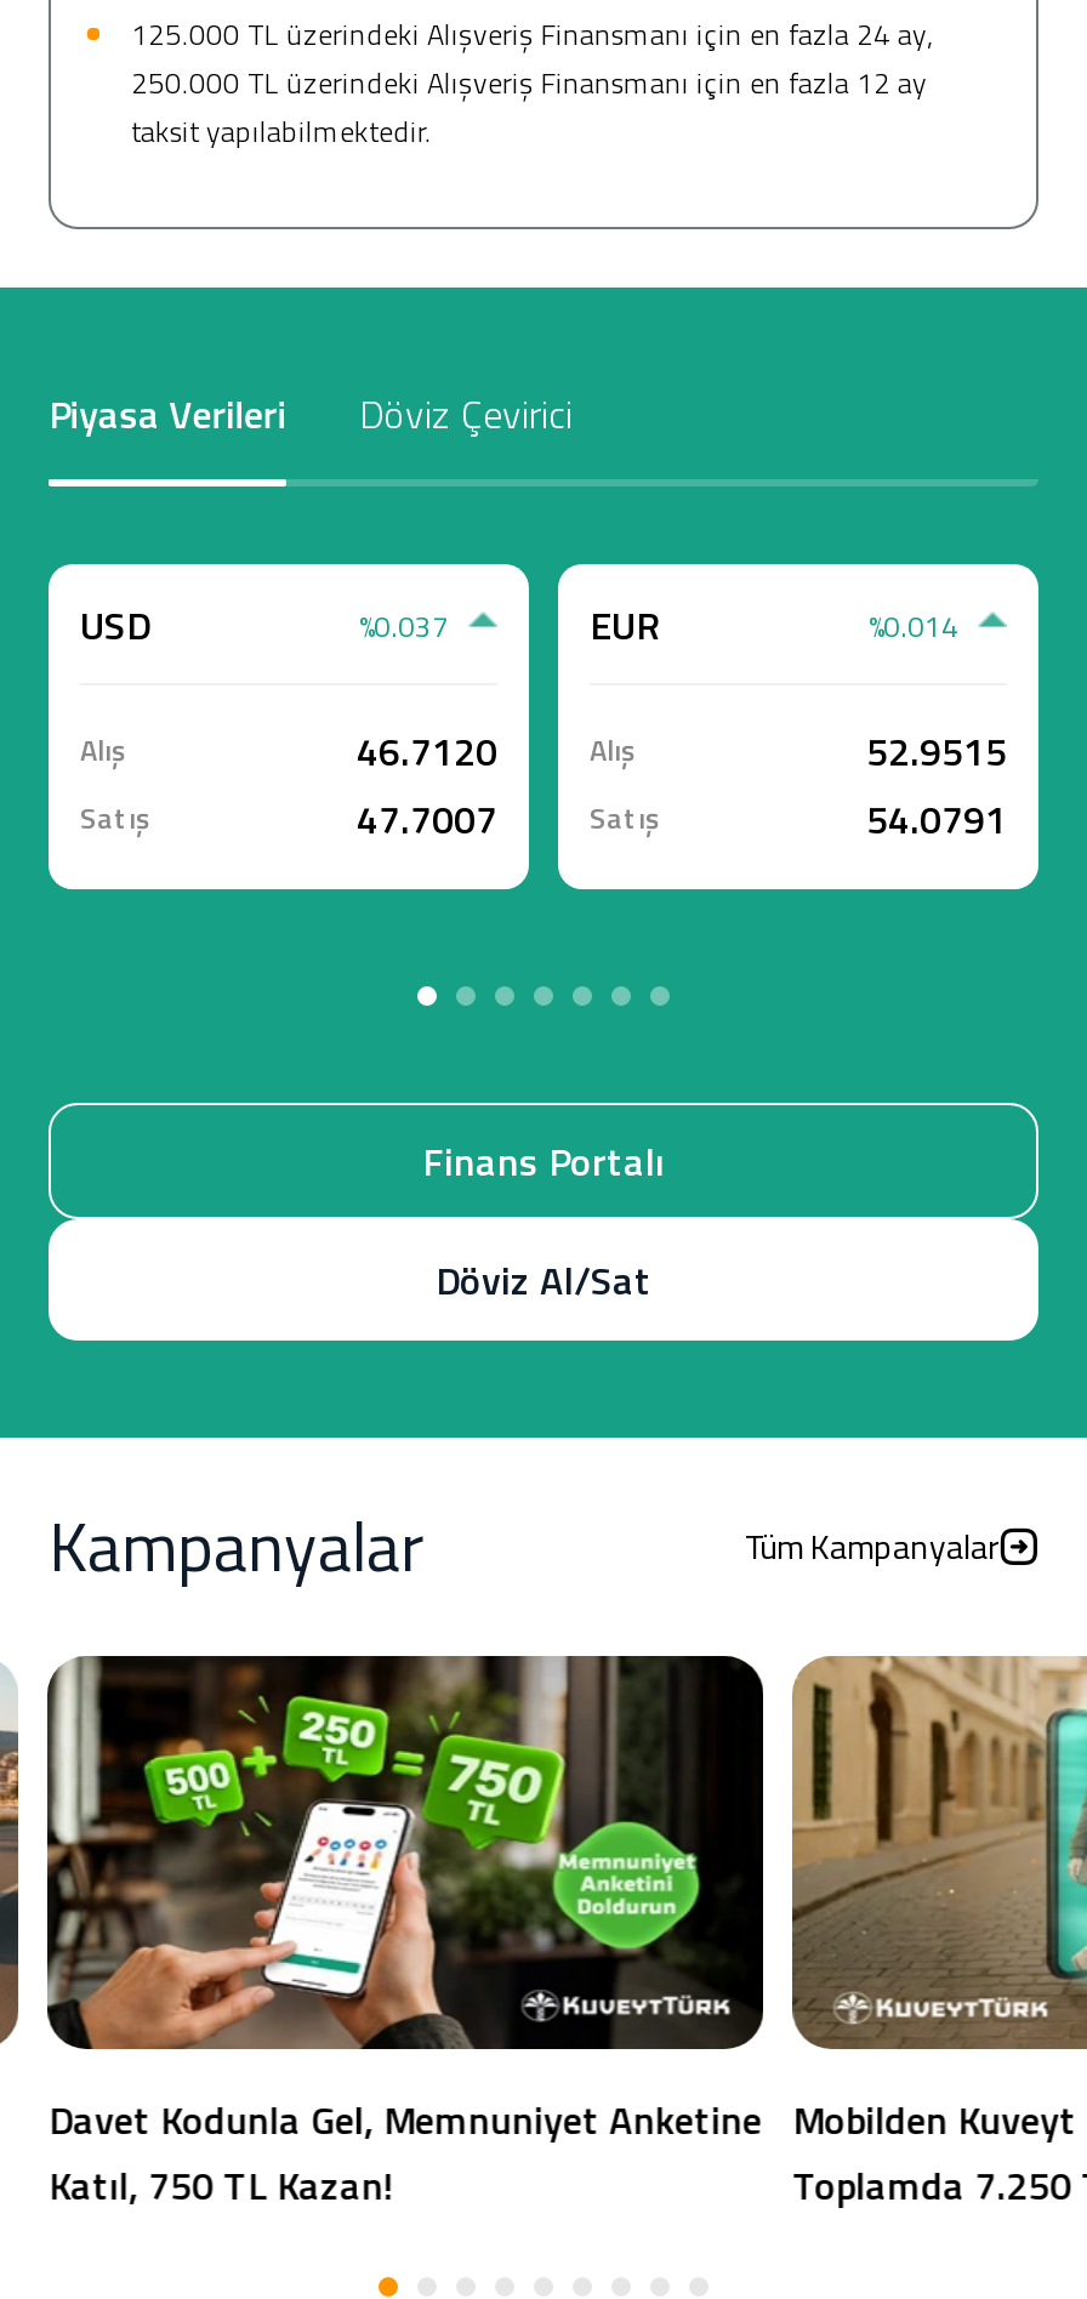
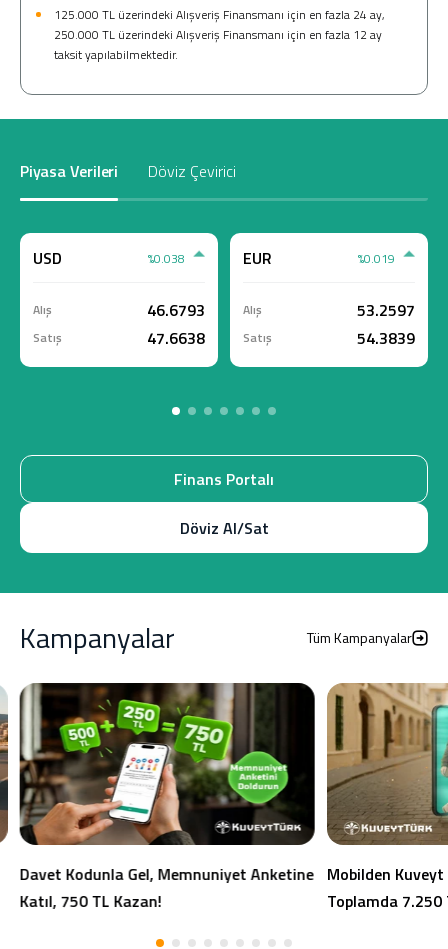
- %0.037
+ %0.038

- %0.014
+ %0.019

- 46.7120 Alış
+ 46.6793 Alış

- 52.9515
+ 53.2597

- 47.7007 Satış
+ 47.6638 Satış

- 54.0791
+ 54.3839
